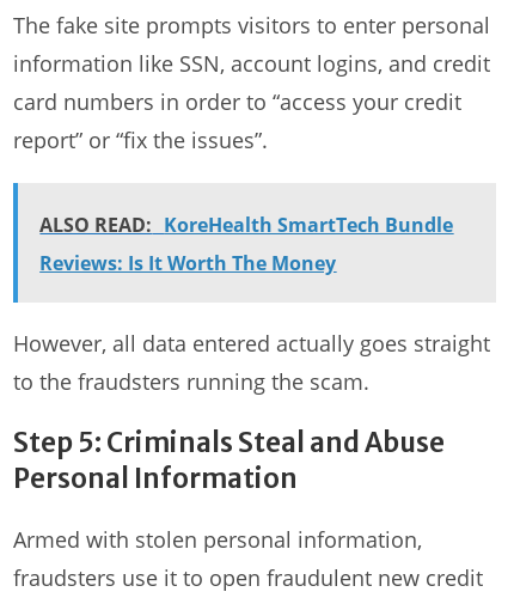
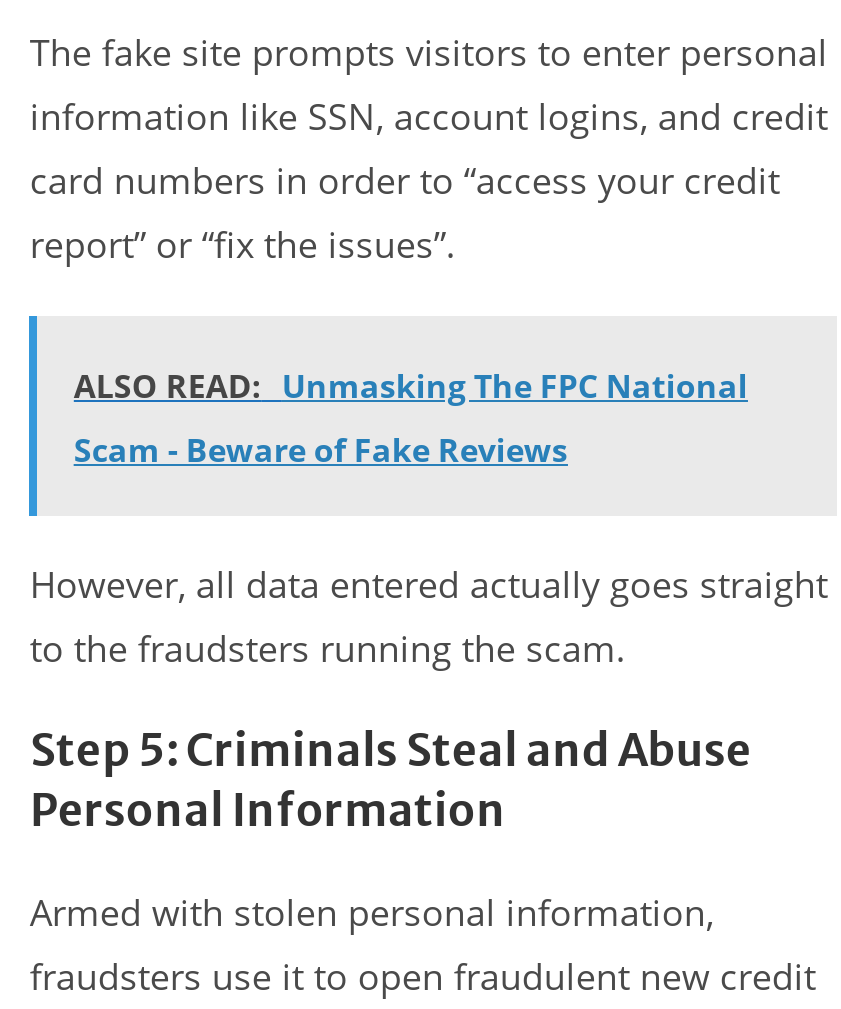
- ALSO READ: KoreHealth SmartTech Bundle
+ ALSO READ: Unmasking The FPC National

- Reviews: Is It Worth The Money
+ Scam - Beware of Fake Reviews
